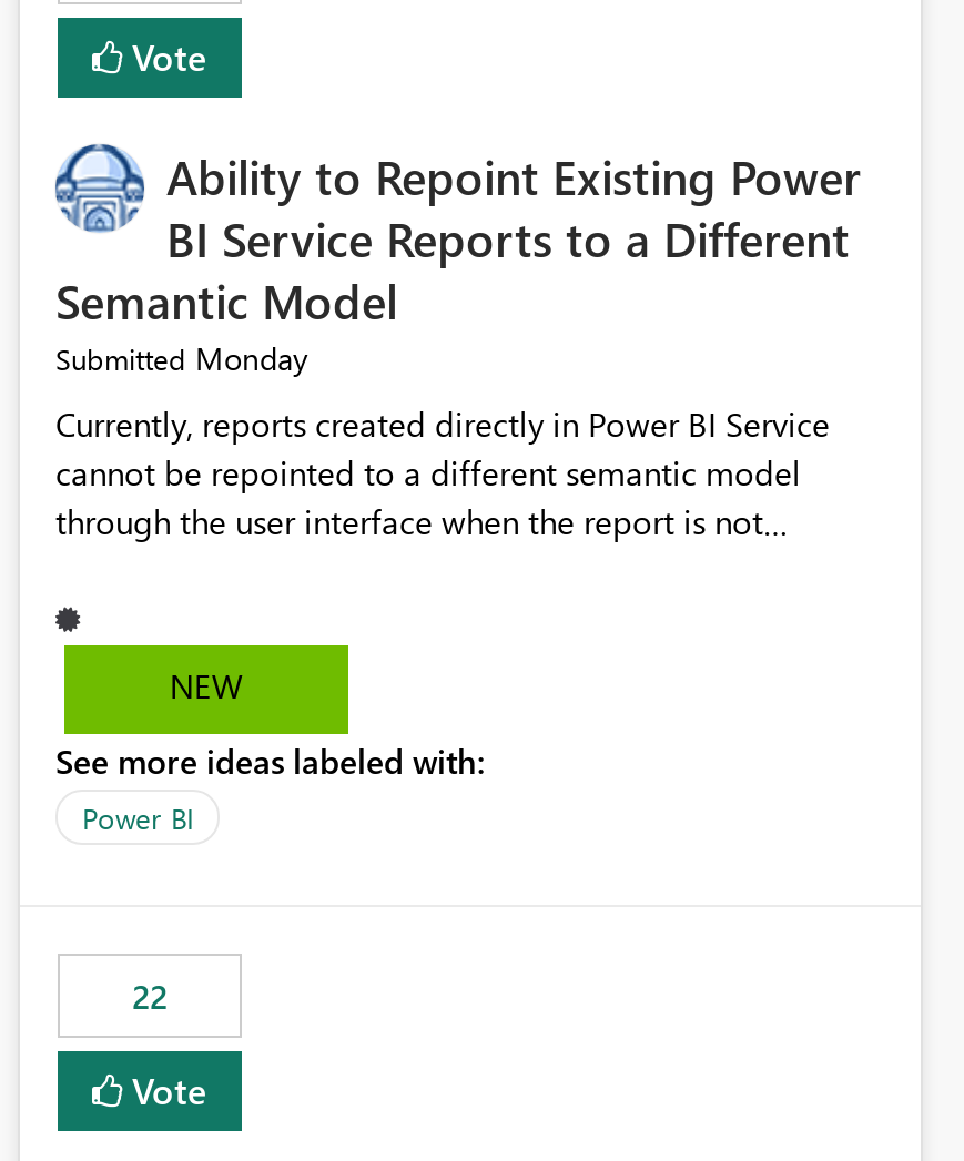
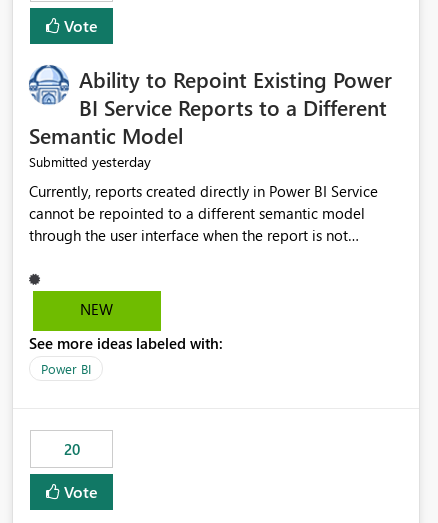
- Submitted Monday
+ Submitted yesterday

- 22
+ 20
